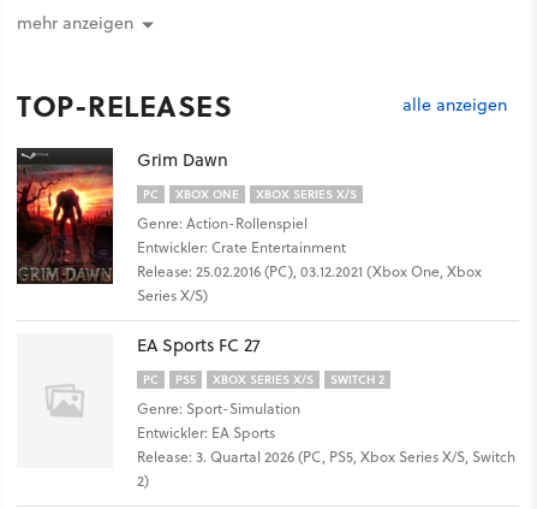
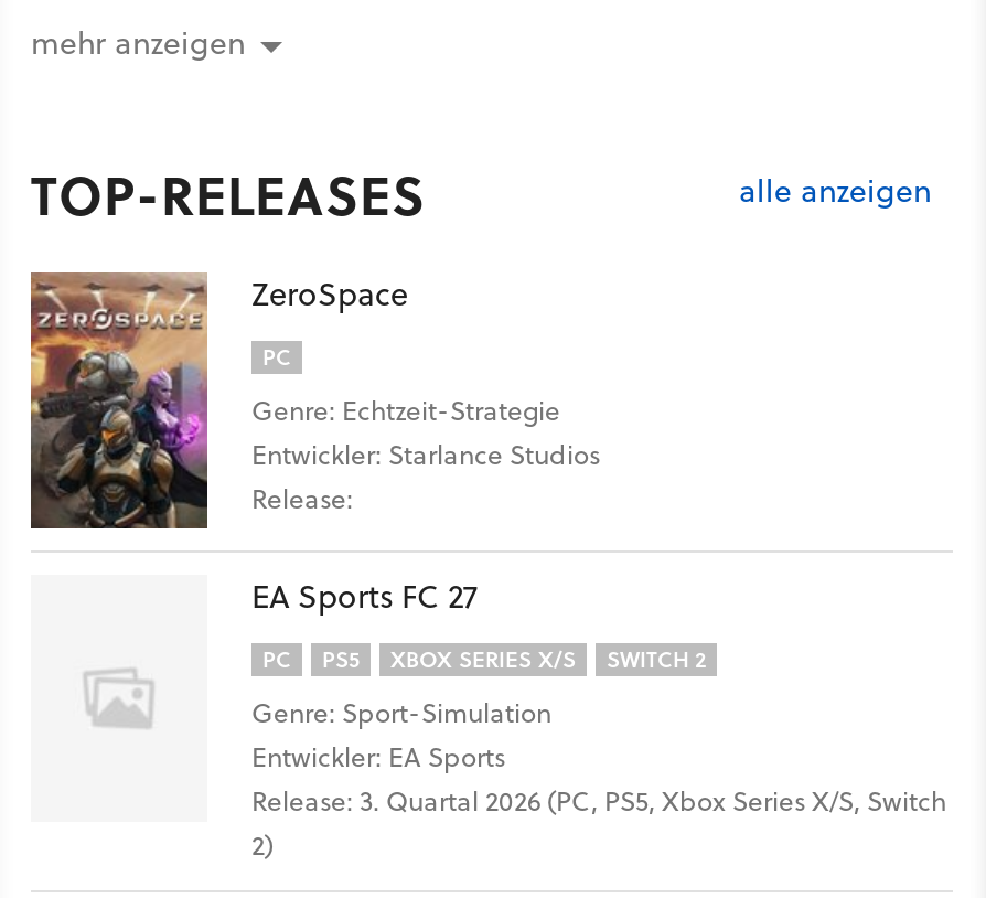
- [image]
- Grim Dawn
+ [image]
+ ZeroSpace

- XBOX ONE
- XBOX SERIES X/S
- Genre: Action-Rollenspiel
- Entwickler: Crate Entertainment
- Release: 25.02.2016 (PC), 03.12.2021 (Xbox One, Xbox
- Series X/S)
+ Genre: Echtzeit-Strategie
+ Entwickler: Starlance Studios
+ Release:
